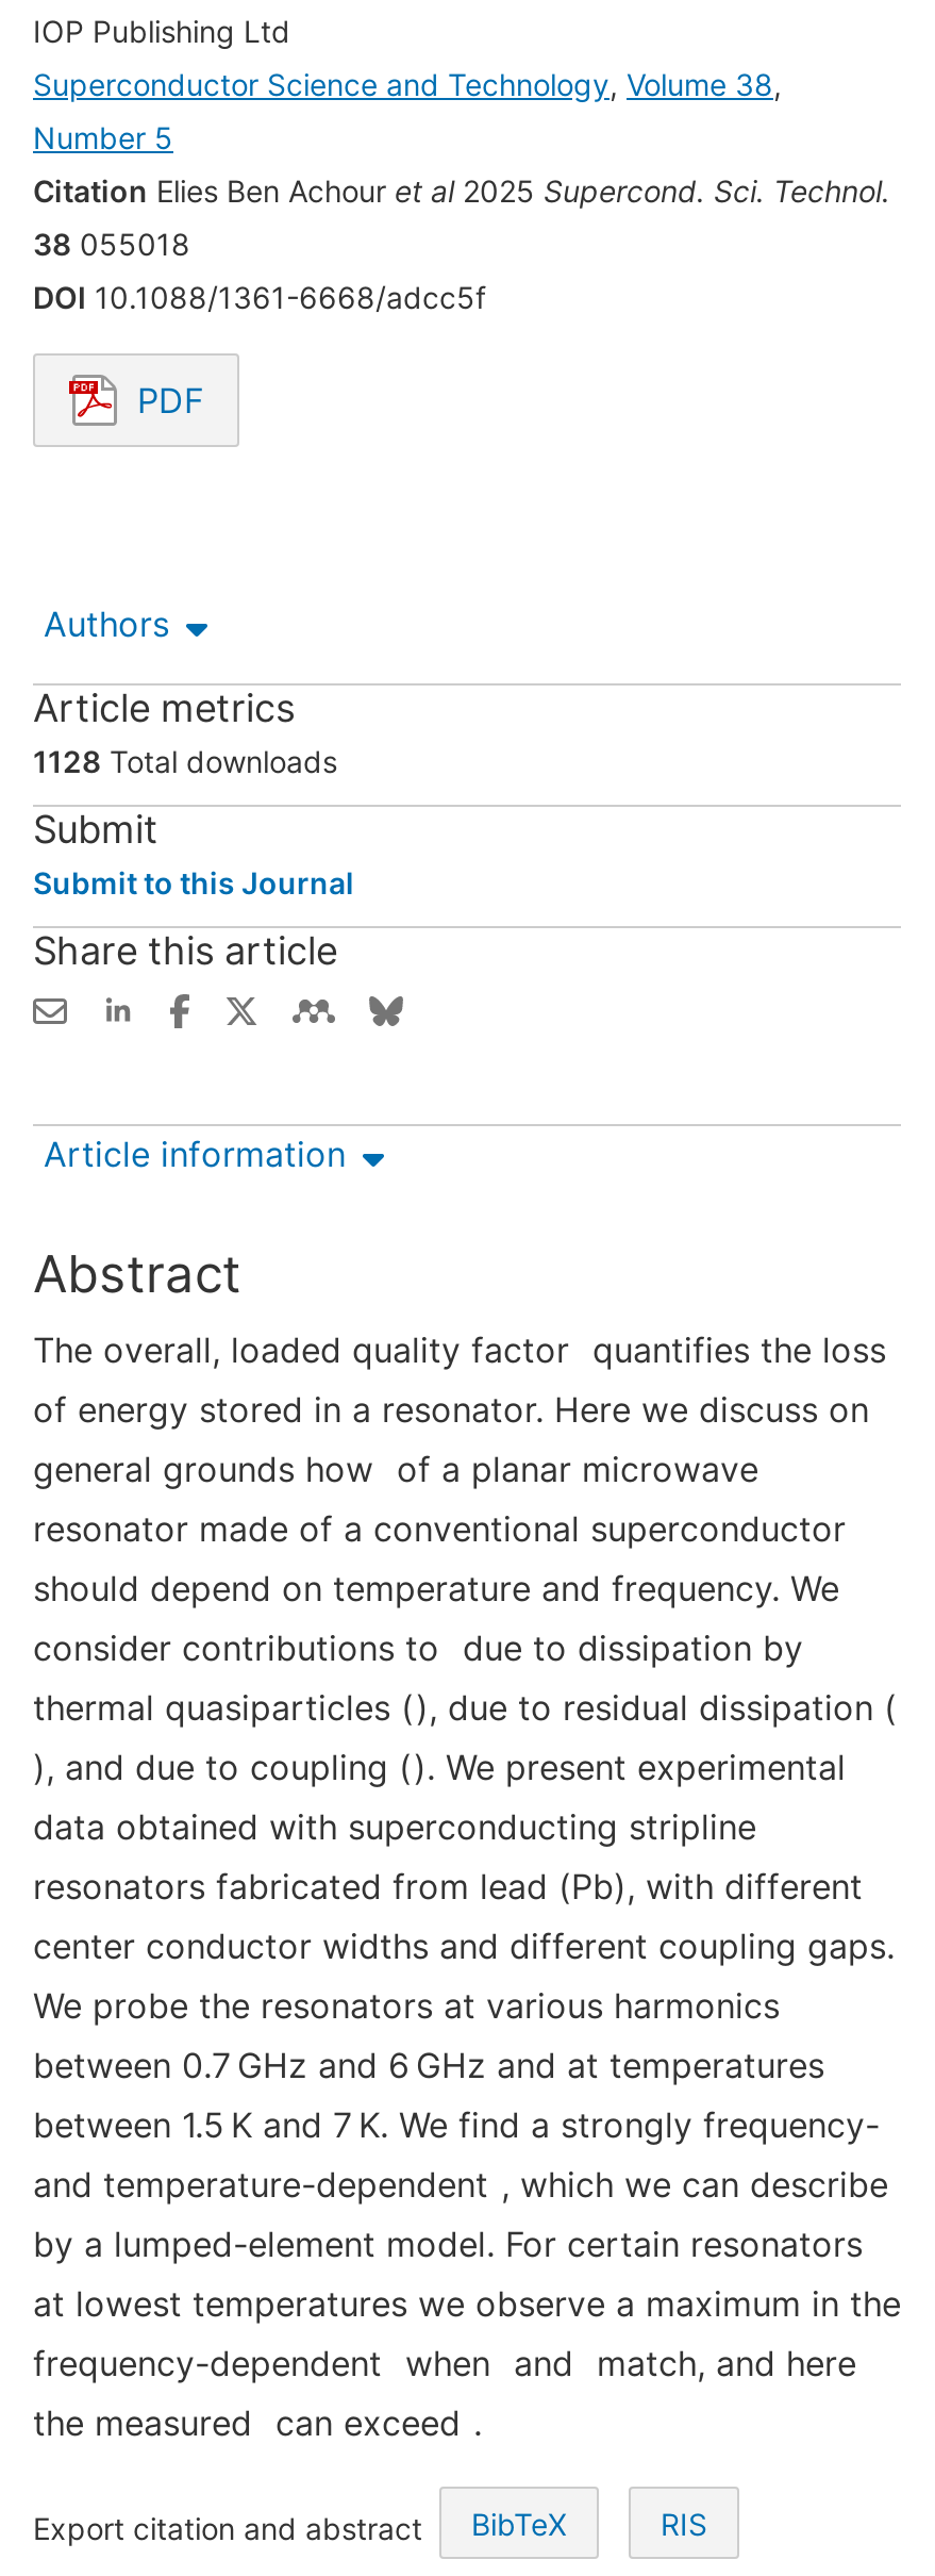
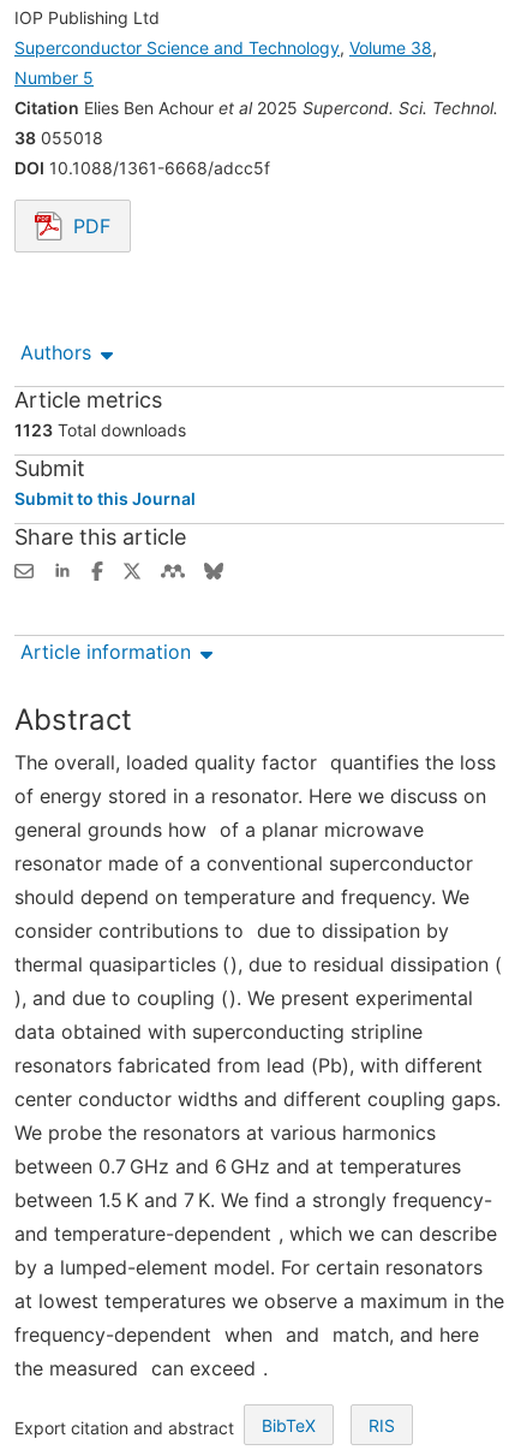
- 1128 Total downloads
+ 1123 Total downloads
